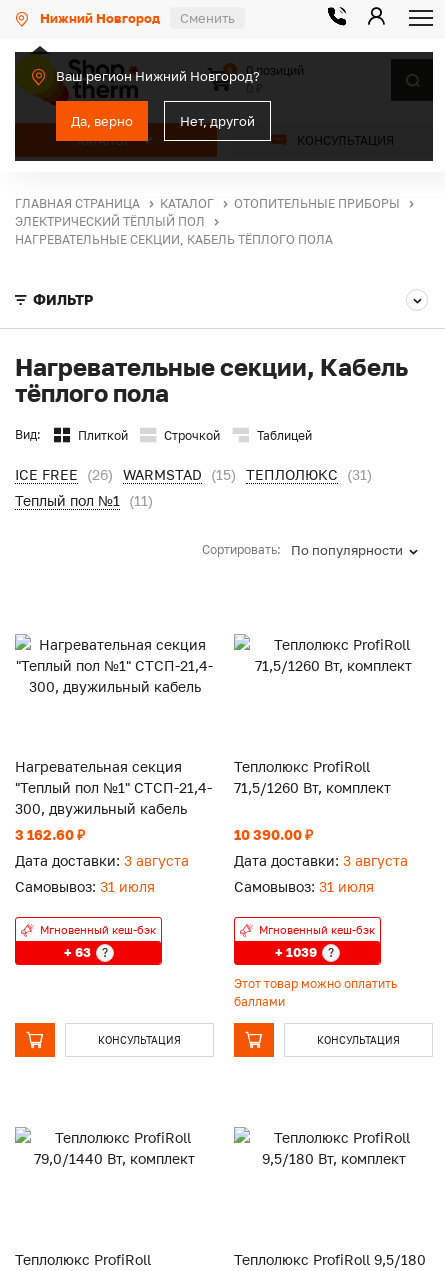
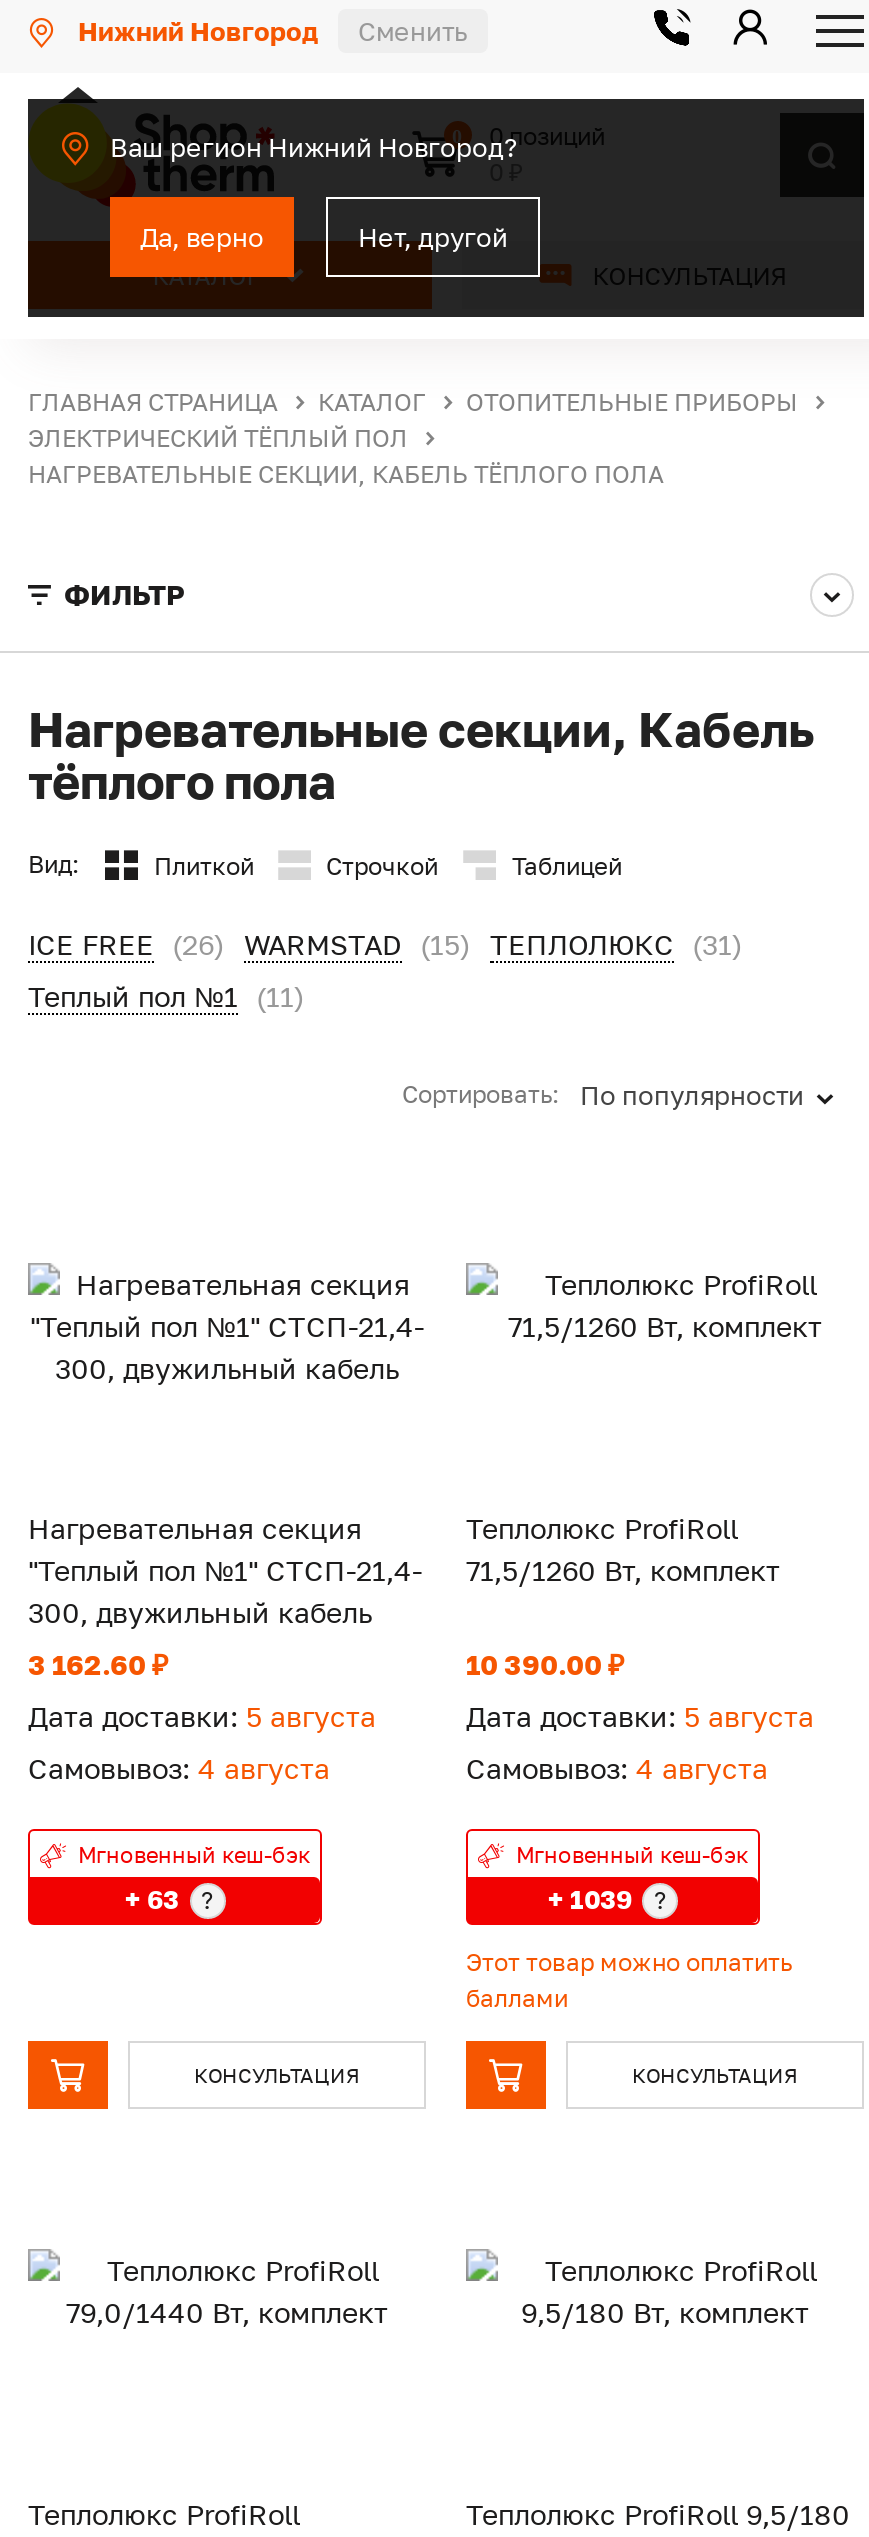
- Дата доставки: 3 августа
+ Дата доставки: 5 августа

- Дата доставки: 3 августа
+ Дата доставки: 5 августа

- Самовывоз: 31 июля
+ Самовывоз: 4 августа

- Самовывоз: 31 июля
+ Самовывоз: 4 августа
